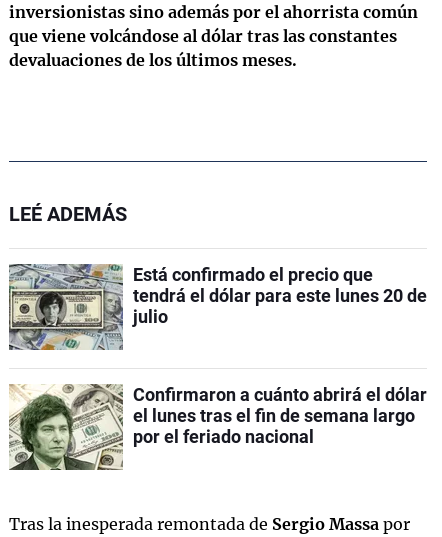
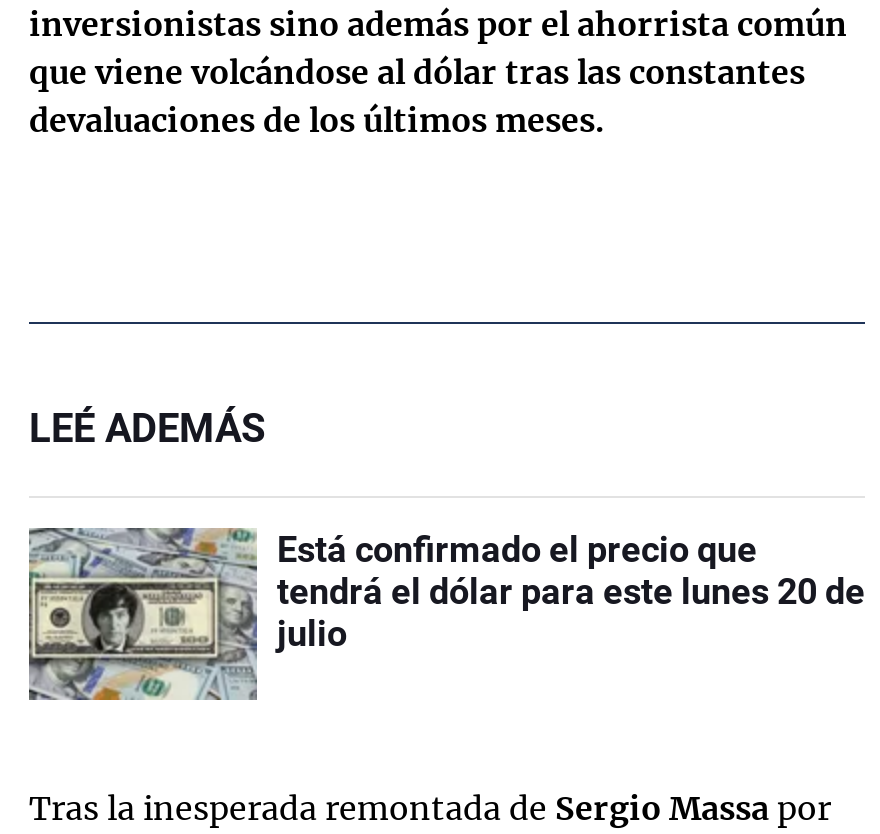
- [image]
- Confirmaron a cuánto abrirá el dólar
- el lunes tras el fin de semana largo
- por el feriado nacional
